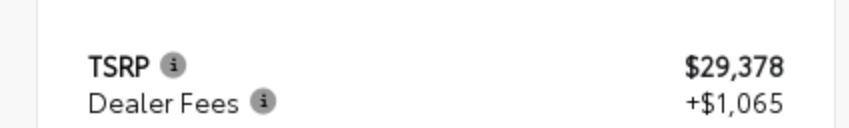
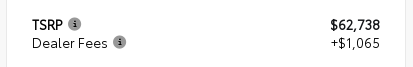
- $29,378
+ $62,738
